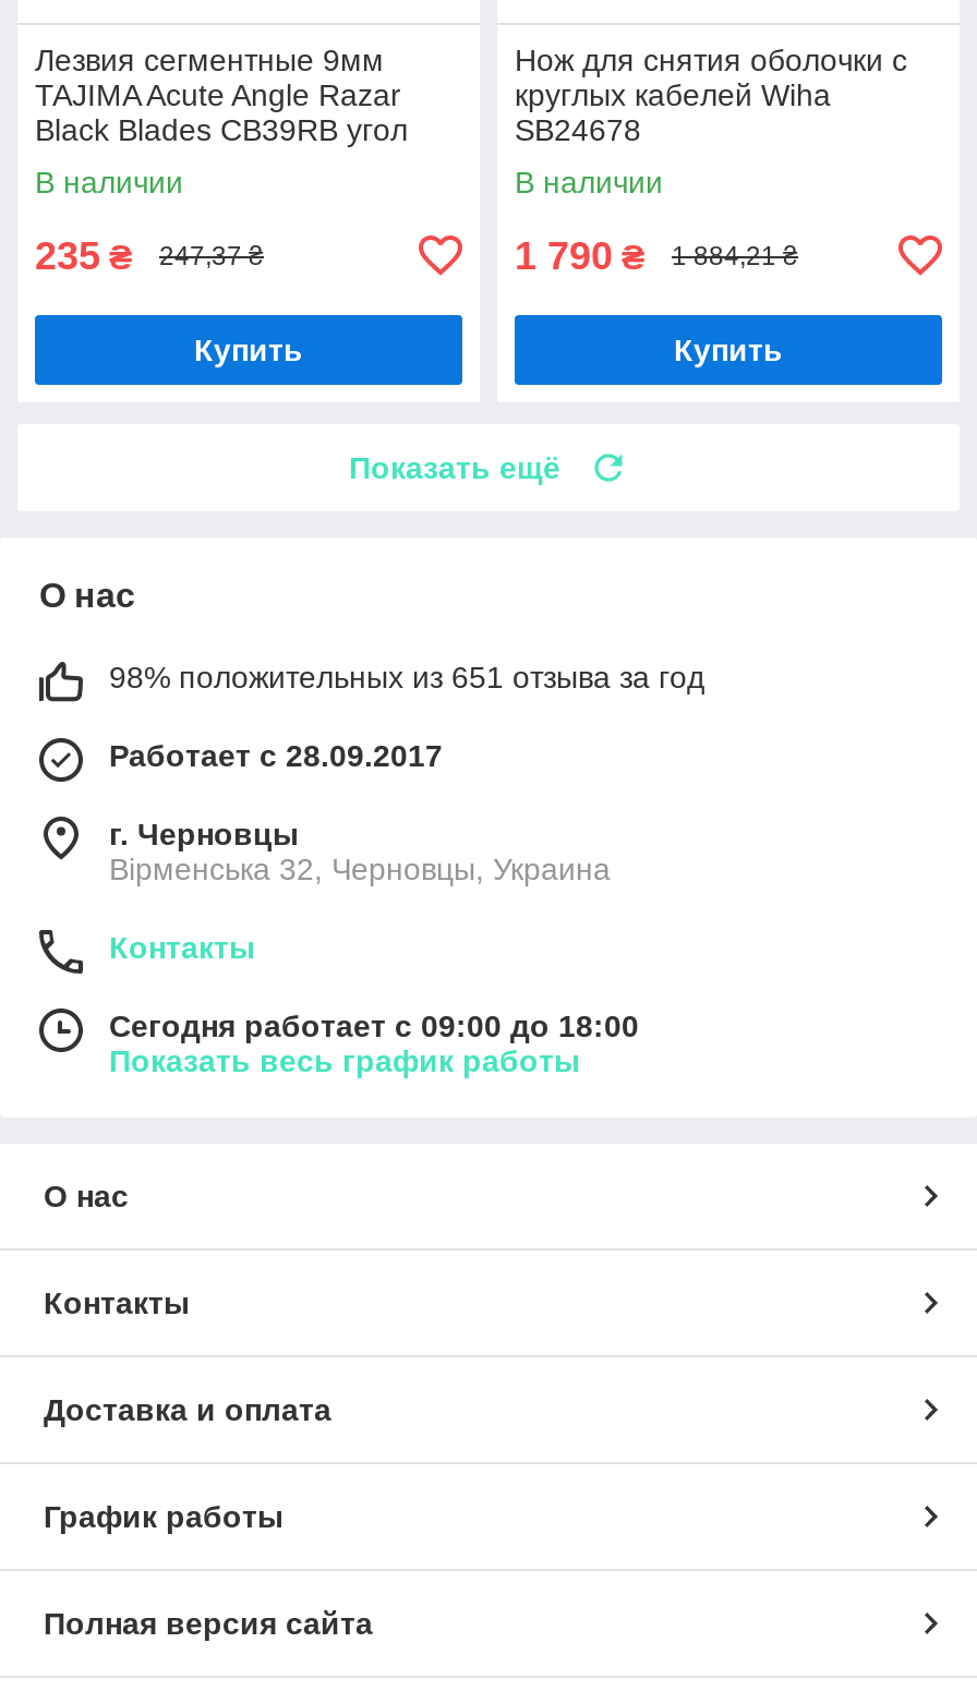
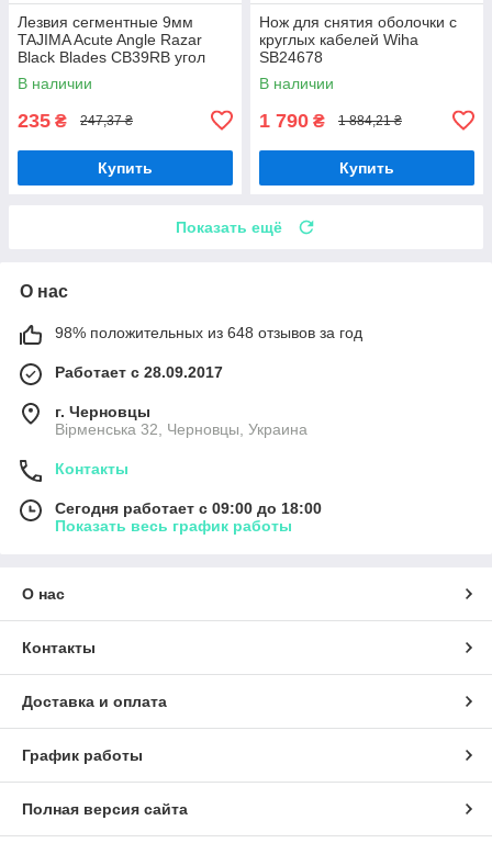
- 98% положительных из 651 отзыва за год
+ 98% положительных из 648 отзывов за год
